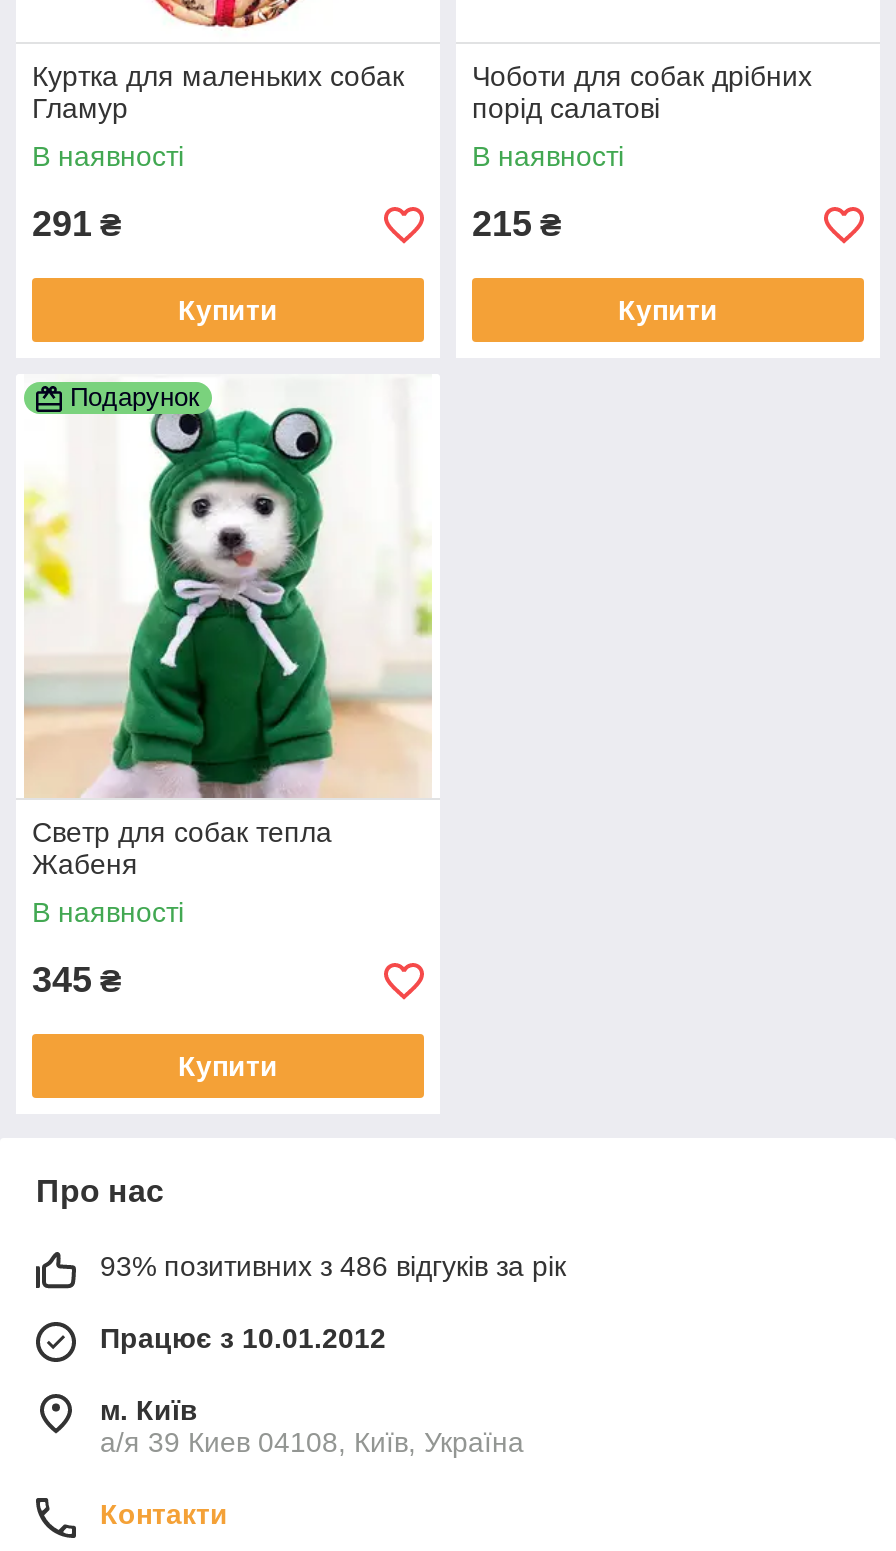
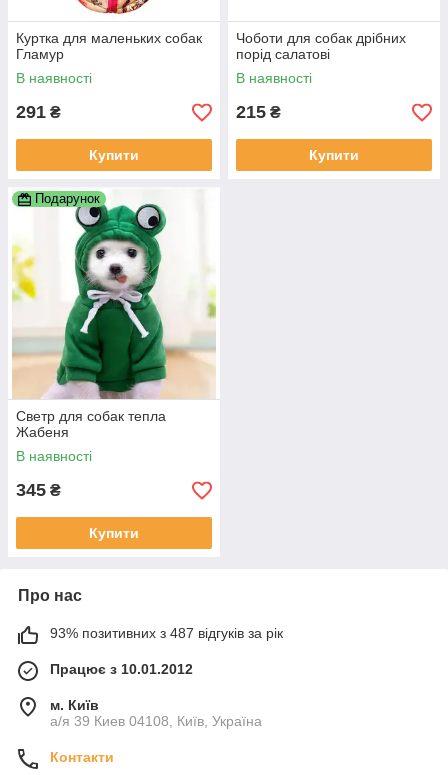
- 93% позитивних з 486 відгуків за рік
+ 93% позитивних з 487 відгуків за рік
